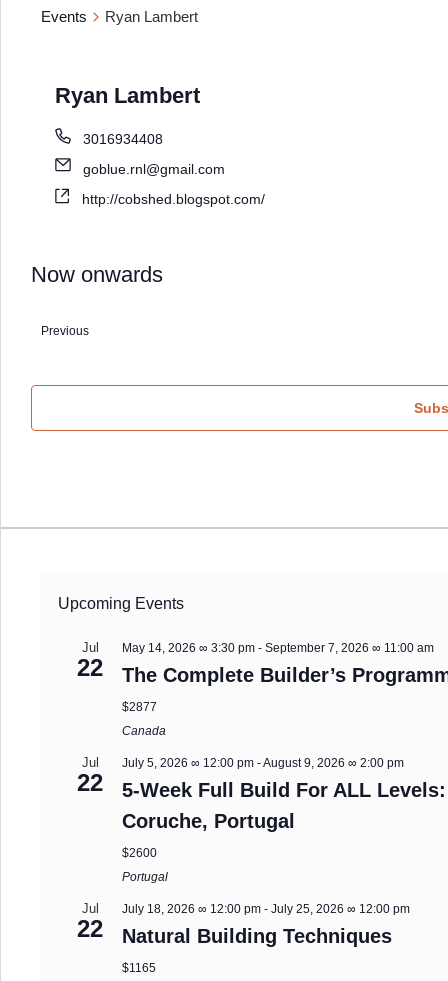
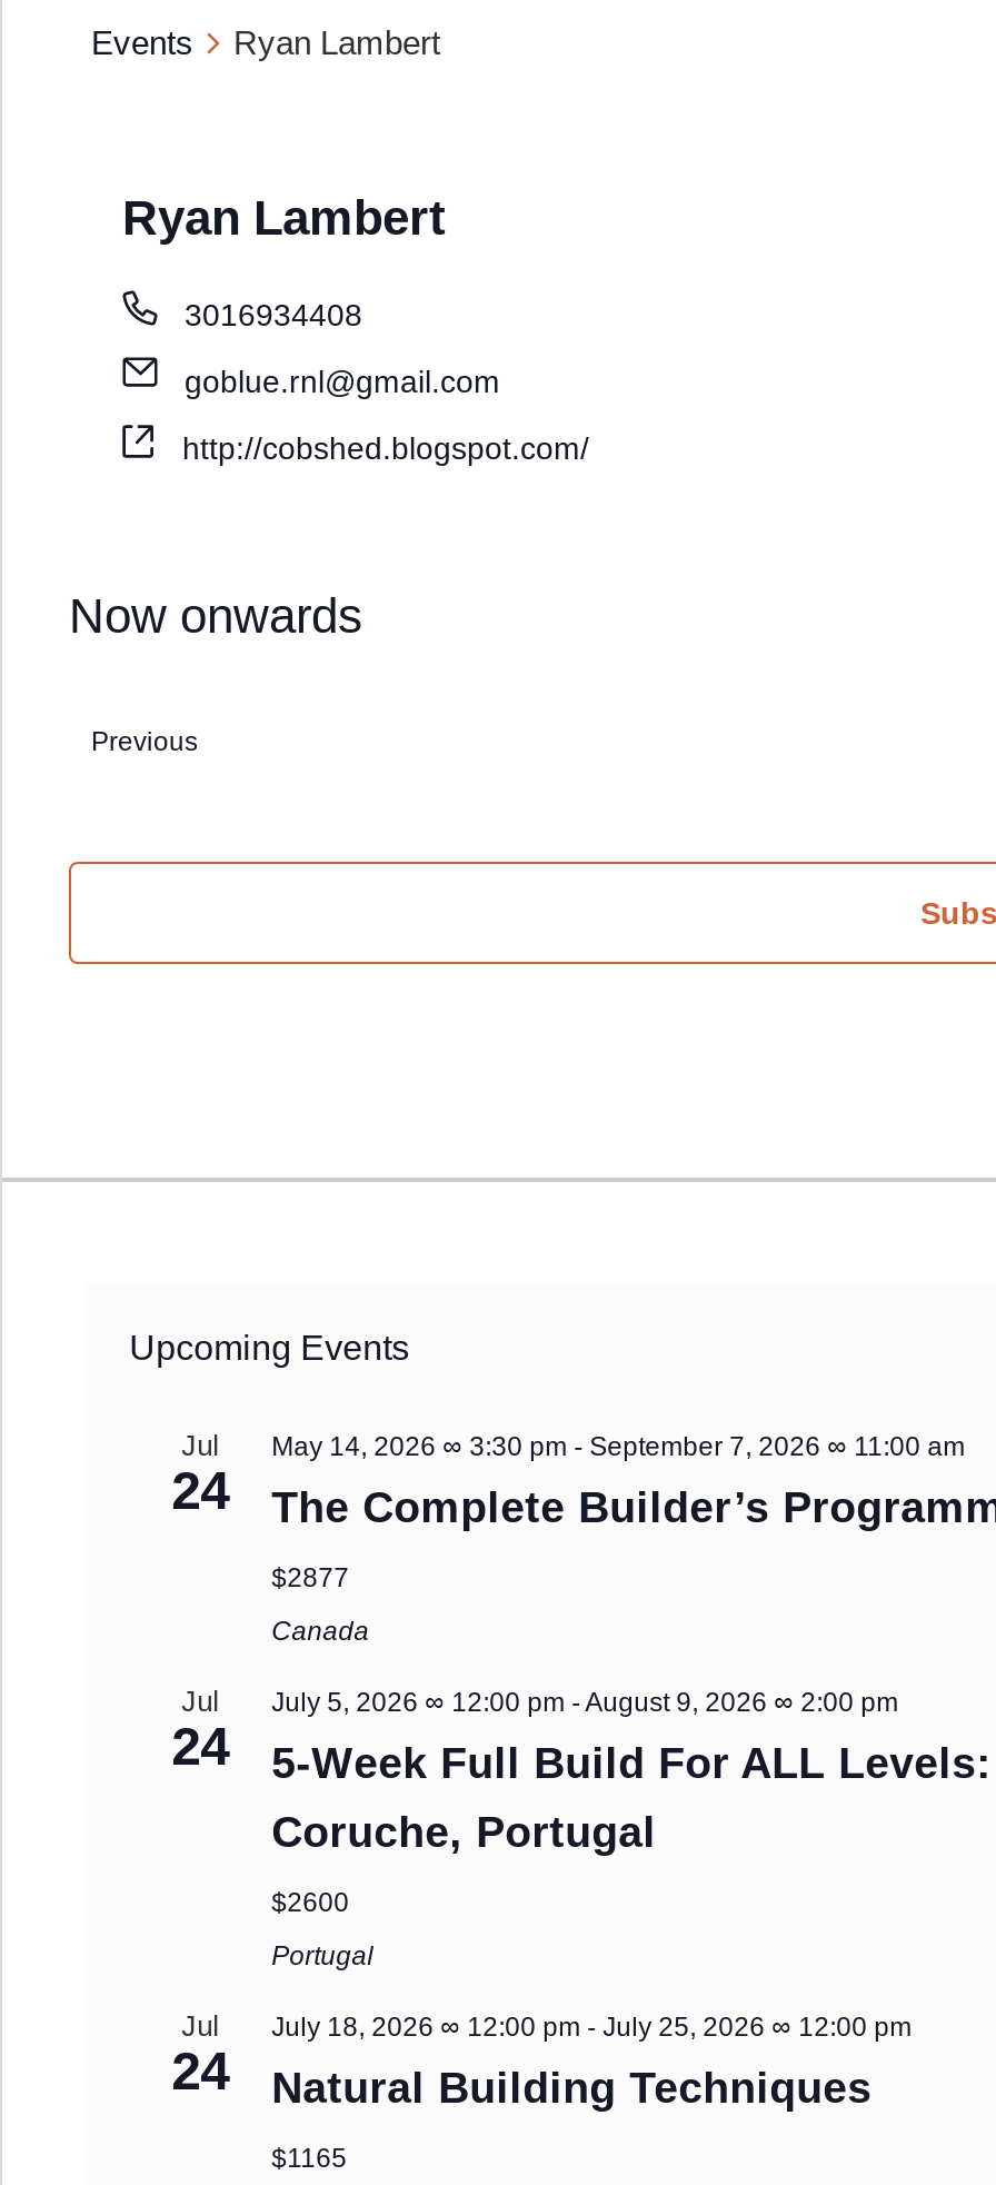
- 22
+ 24

- 22
+ 24

- 22 Natural Building Techniques
+ 24 Natural Building Techniques
